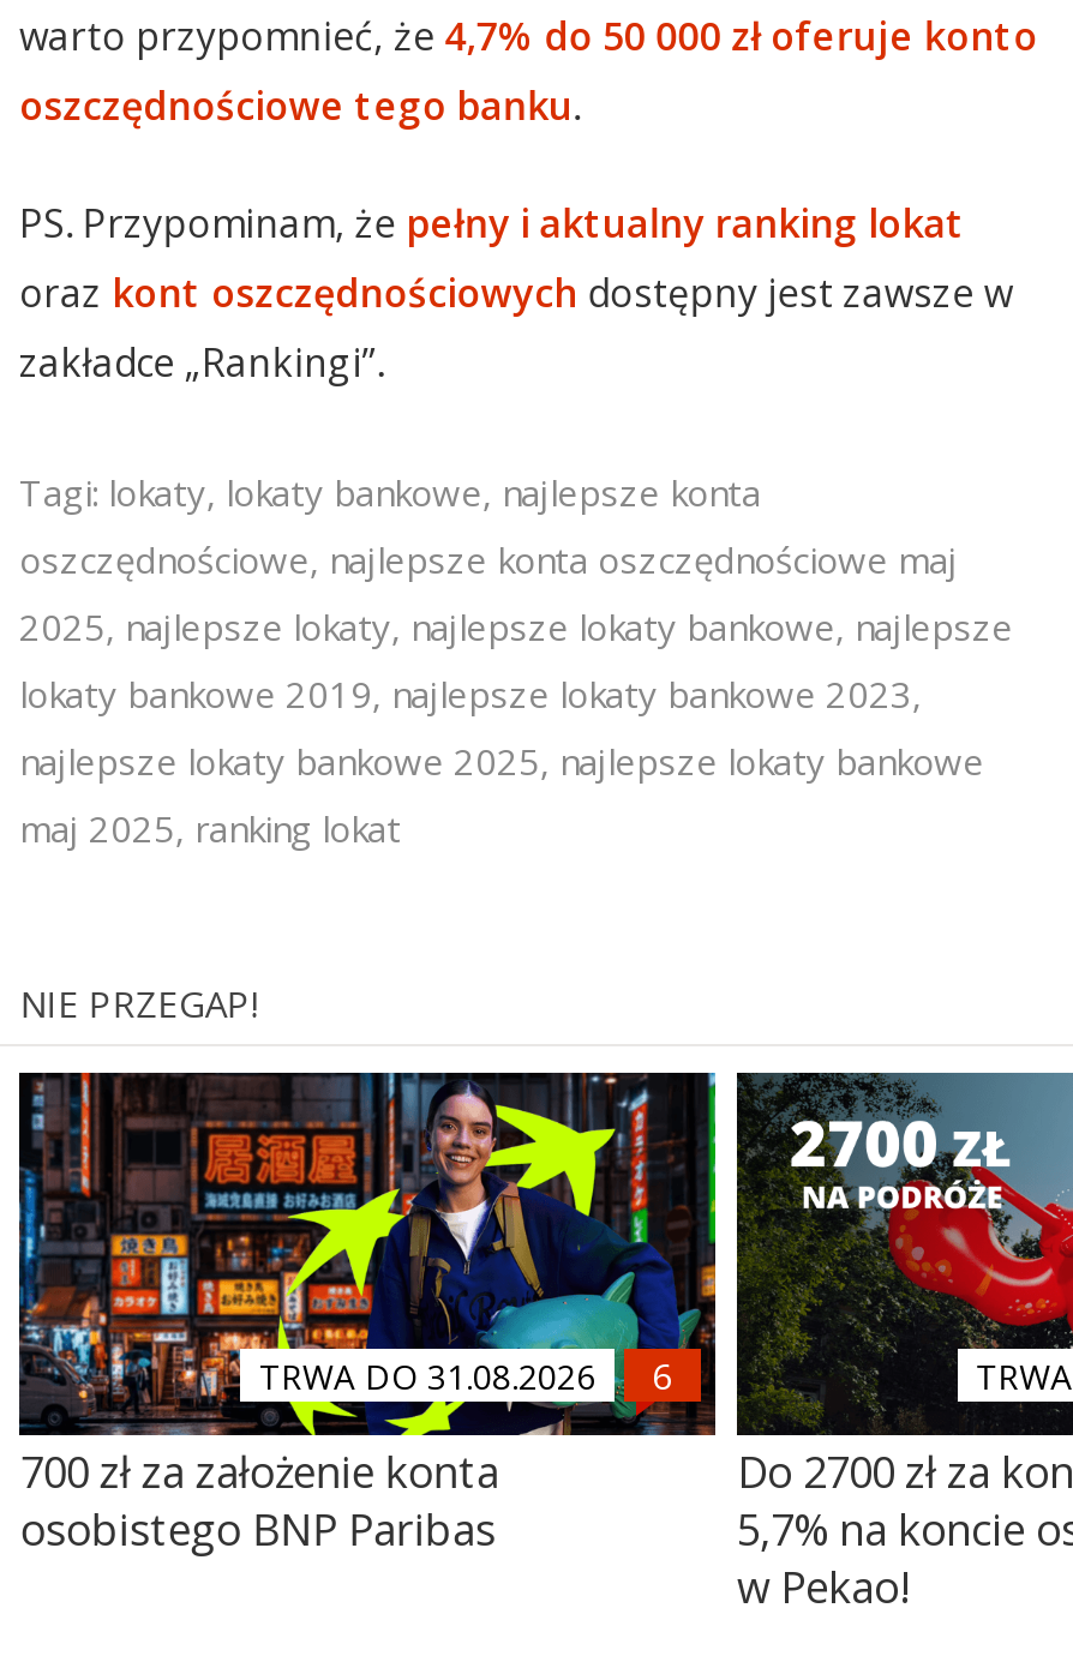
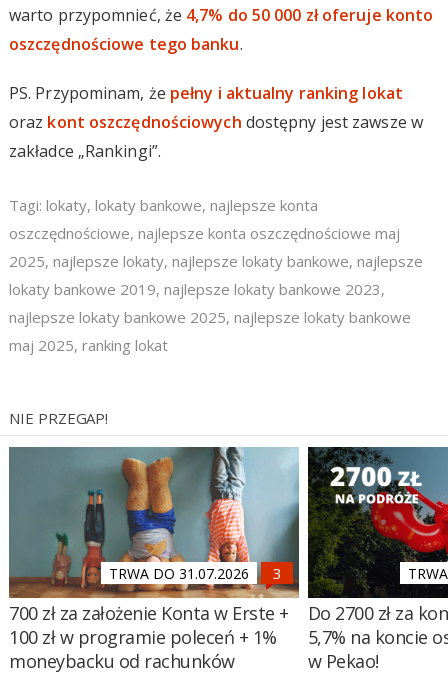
- [image]
- TRWA DO 31.08.2026
+ [image]
+ TRWA DO 31.07.2026

- 700 zł za założenie konta
- osobistego BNP Paribas
+ 700 zł za założenie Konta w Erste +
+ 100 zł w programie poleceń + 1%
+ moneybacku od rachunków
